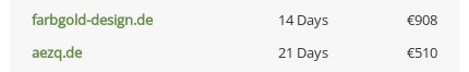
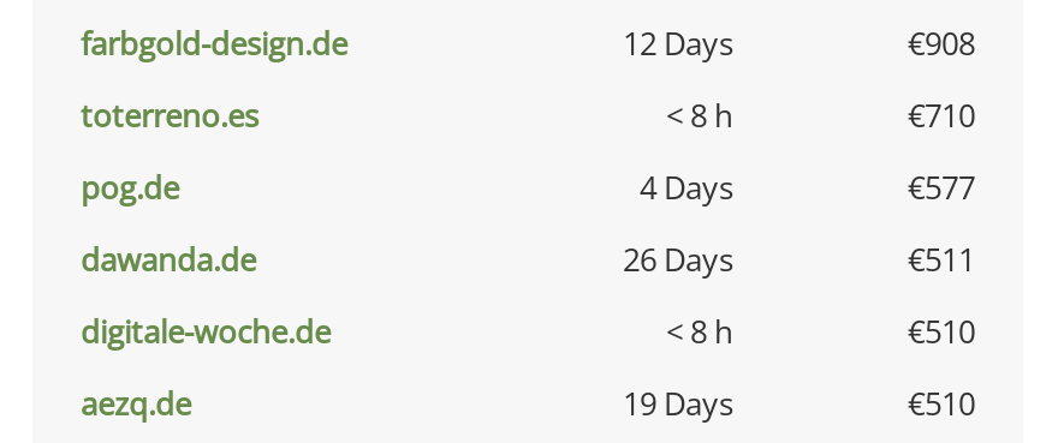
- 14 Days
+ 12 Days

+ toterreno.es
+ < 8 h
+ €710
+ pog.de
+ 4 Days
+ €577
+ dawanda.de
+ 26 Days
+ €511
+ digitale-woche.de
+ < 8 h
+ €510

- 21 Days
+ 19 Days
